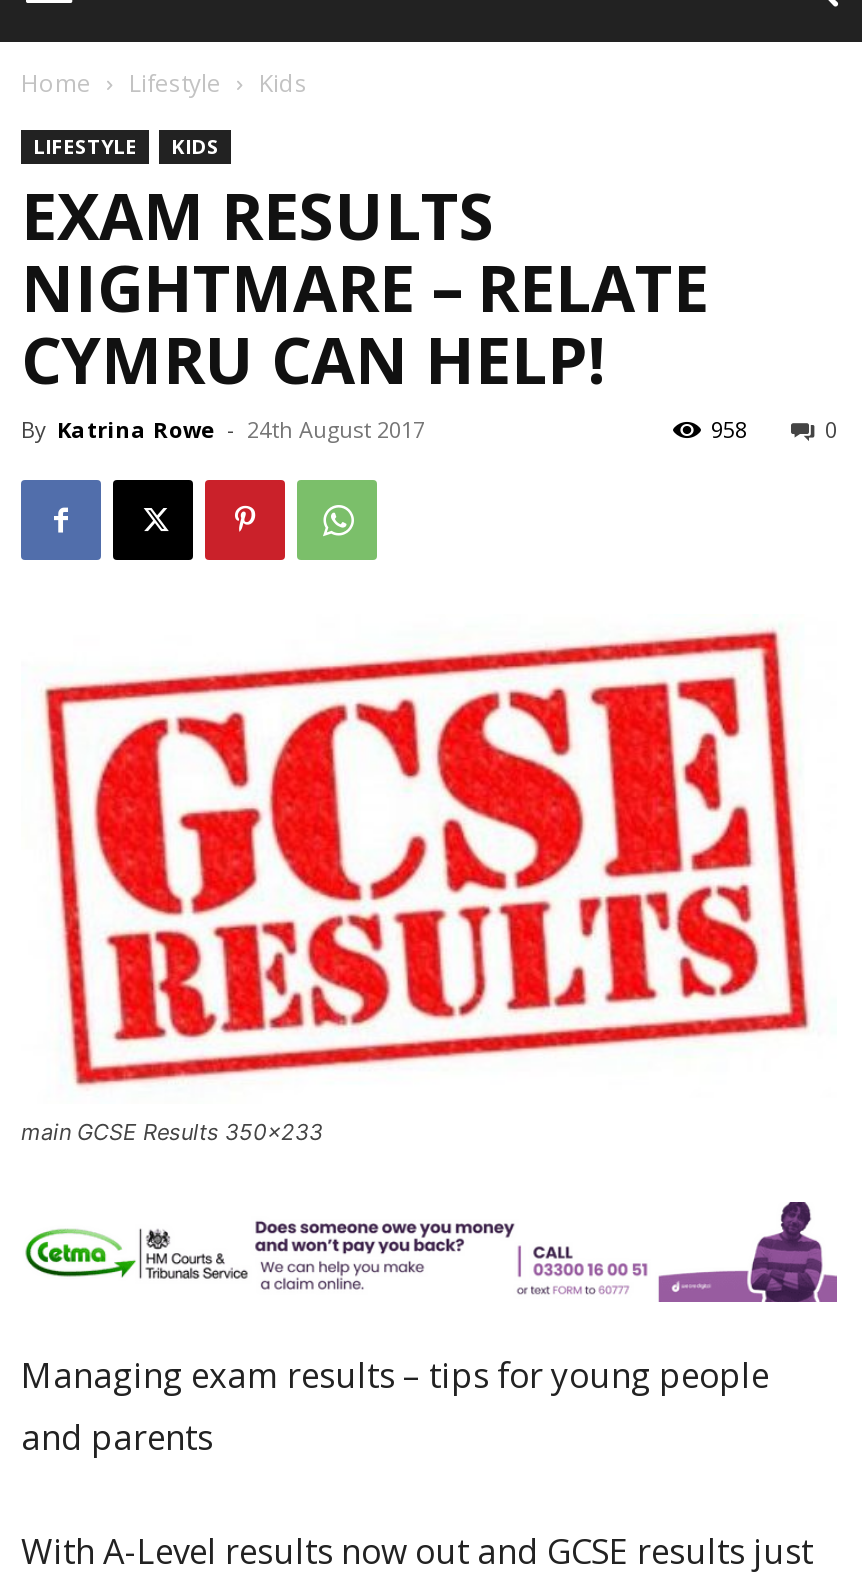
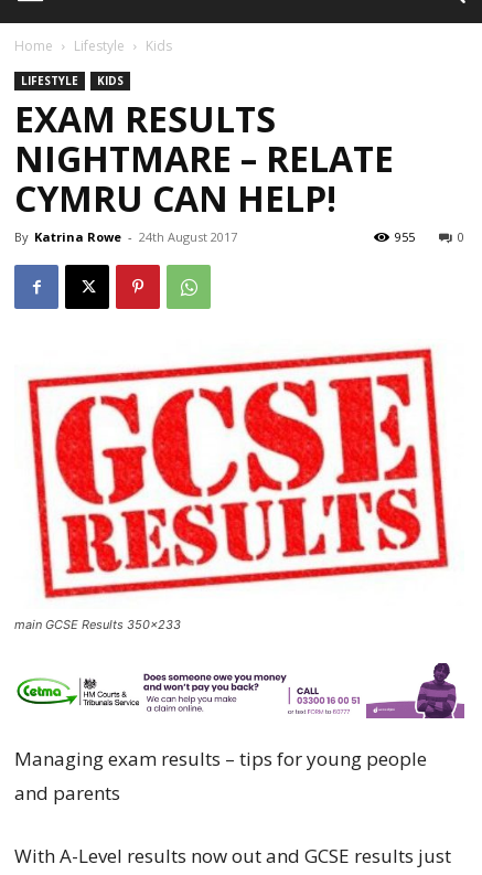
- 958
+ 955
